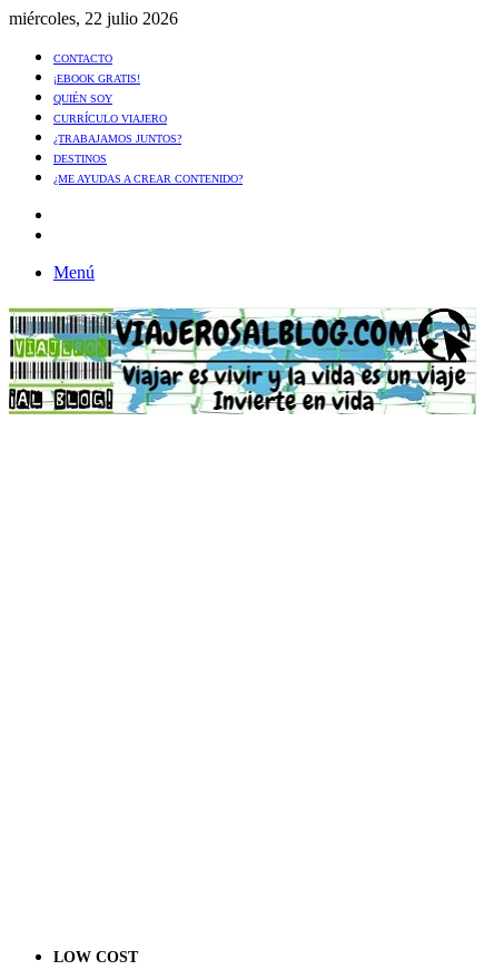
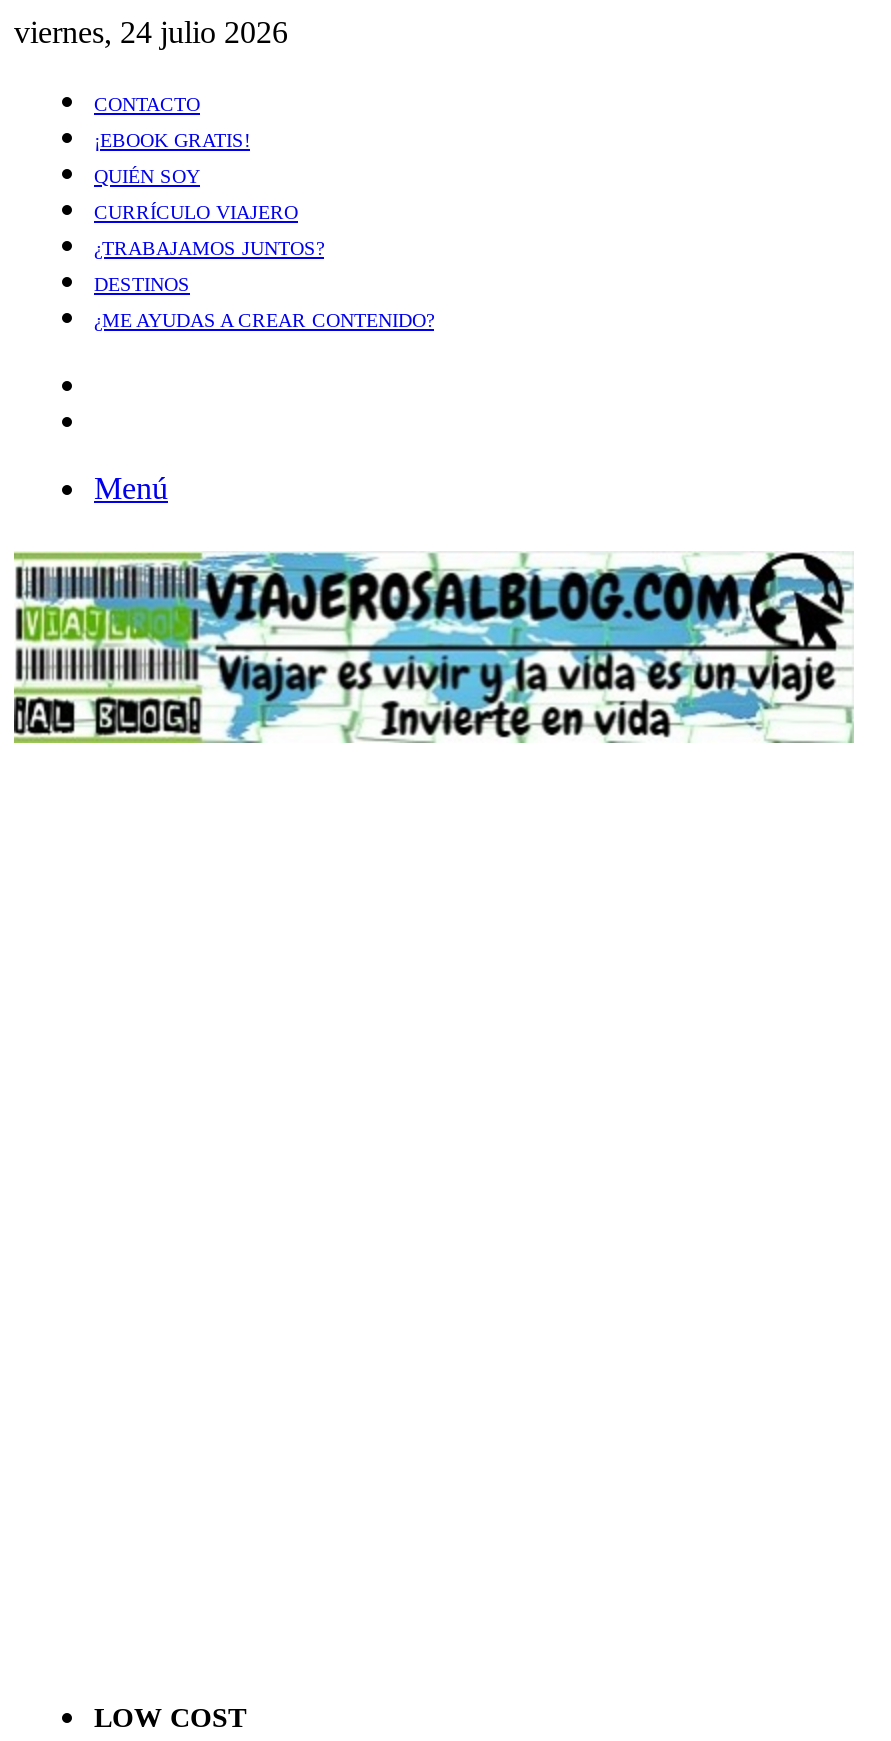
- miércoles, 22 julio 2026
+ viernes, 24 julio 2026
